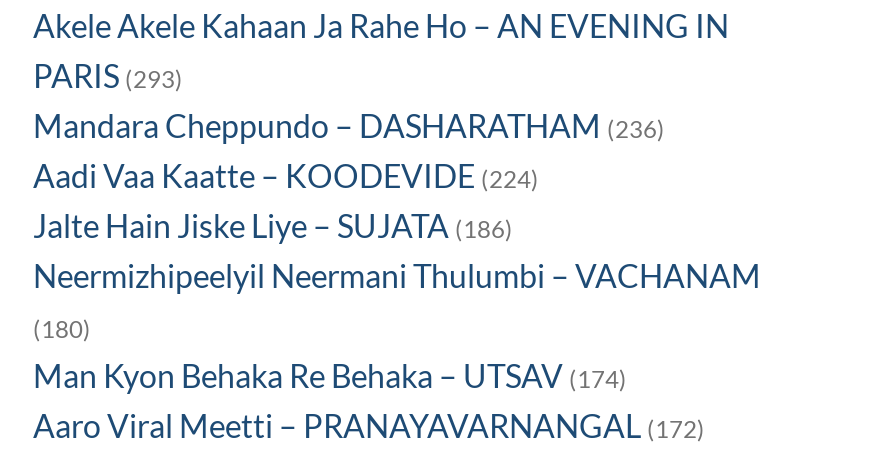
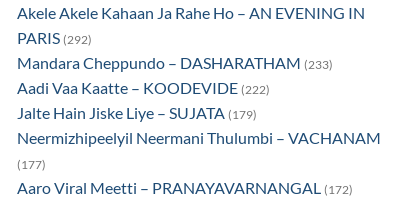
- PARIS (293)
+ PARIS (292)

- Mandara Cheppundo – DASHARATHAM (236)
+ Mandara Cheppundo – DASHARATHAM (233)

- Aadi Vaa Kaatte – KOODEVIDE (224)
+ Aadi Vaa Kaatte – KOODEVIDE (222)

- Jalte Hain Jiske Liye – SUJATA (186)
+ Jalte Hain Jiske Liye – SUJATA (179)

- (180)
- Man Kyon Behaka Re Behaka – UTSAV (174)
+ (177)
